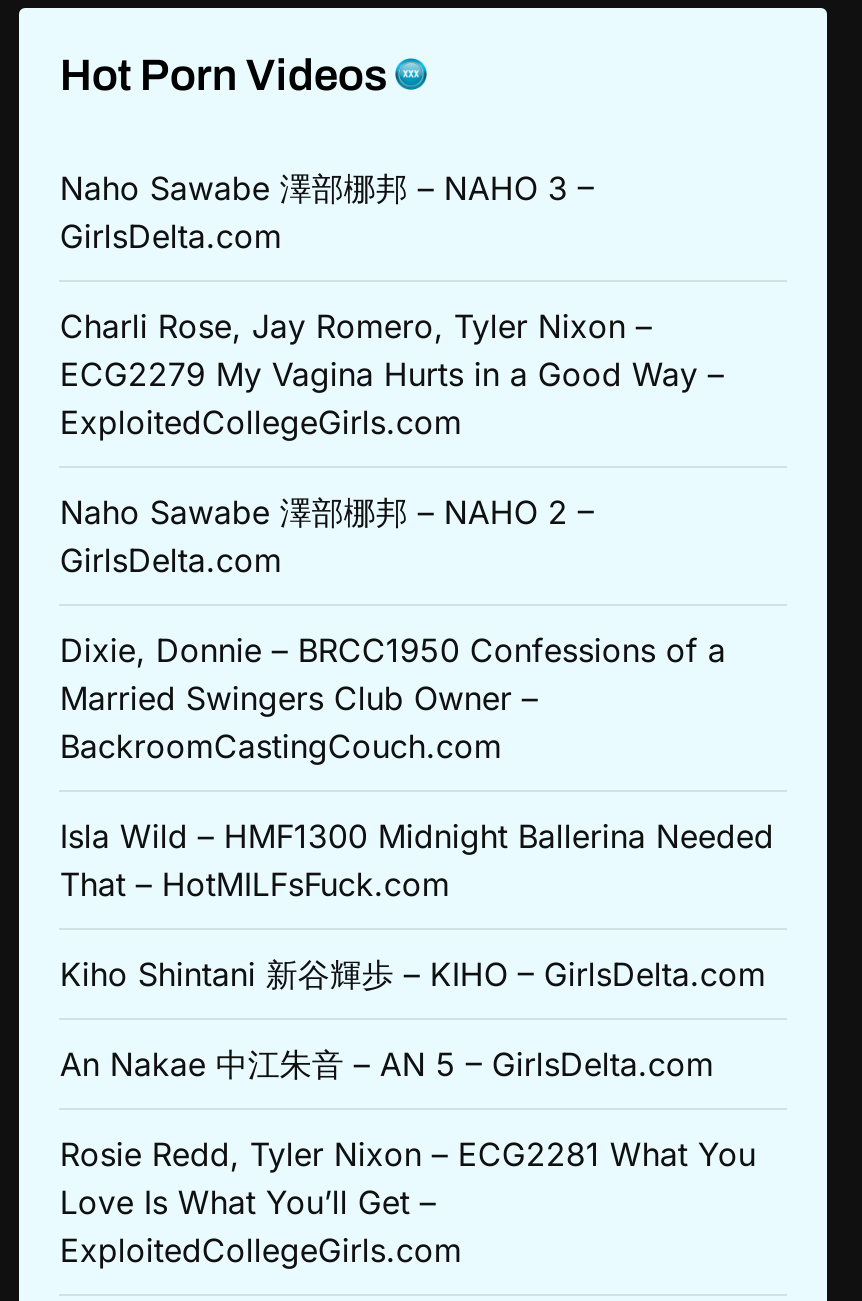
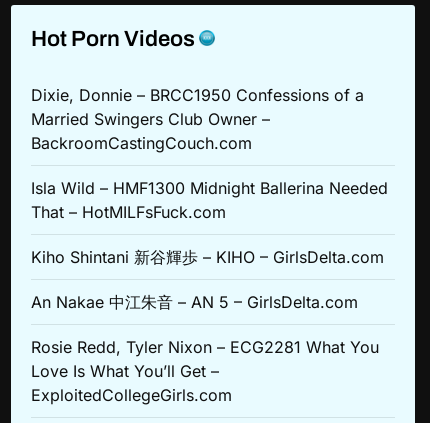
- Naho Sawabe 澤部梛邦 – NAHO 3 –
- GirlsDelta.com
- Charli Rose, Jay Romero, Tyler Nixon –
- ECG2279 My Vagina Hurts in a Good Way –
- ExploitedCollegeGirls.com
- Naho Sawabe 澤部梛邦 – NAHO 2 –
- GirlsDelta.com
